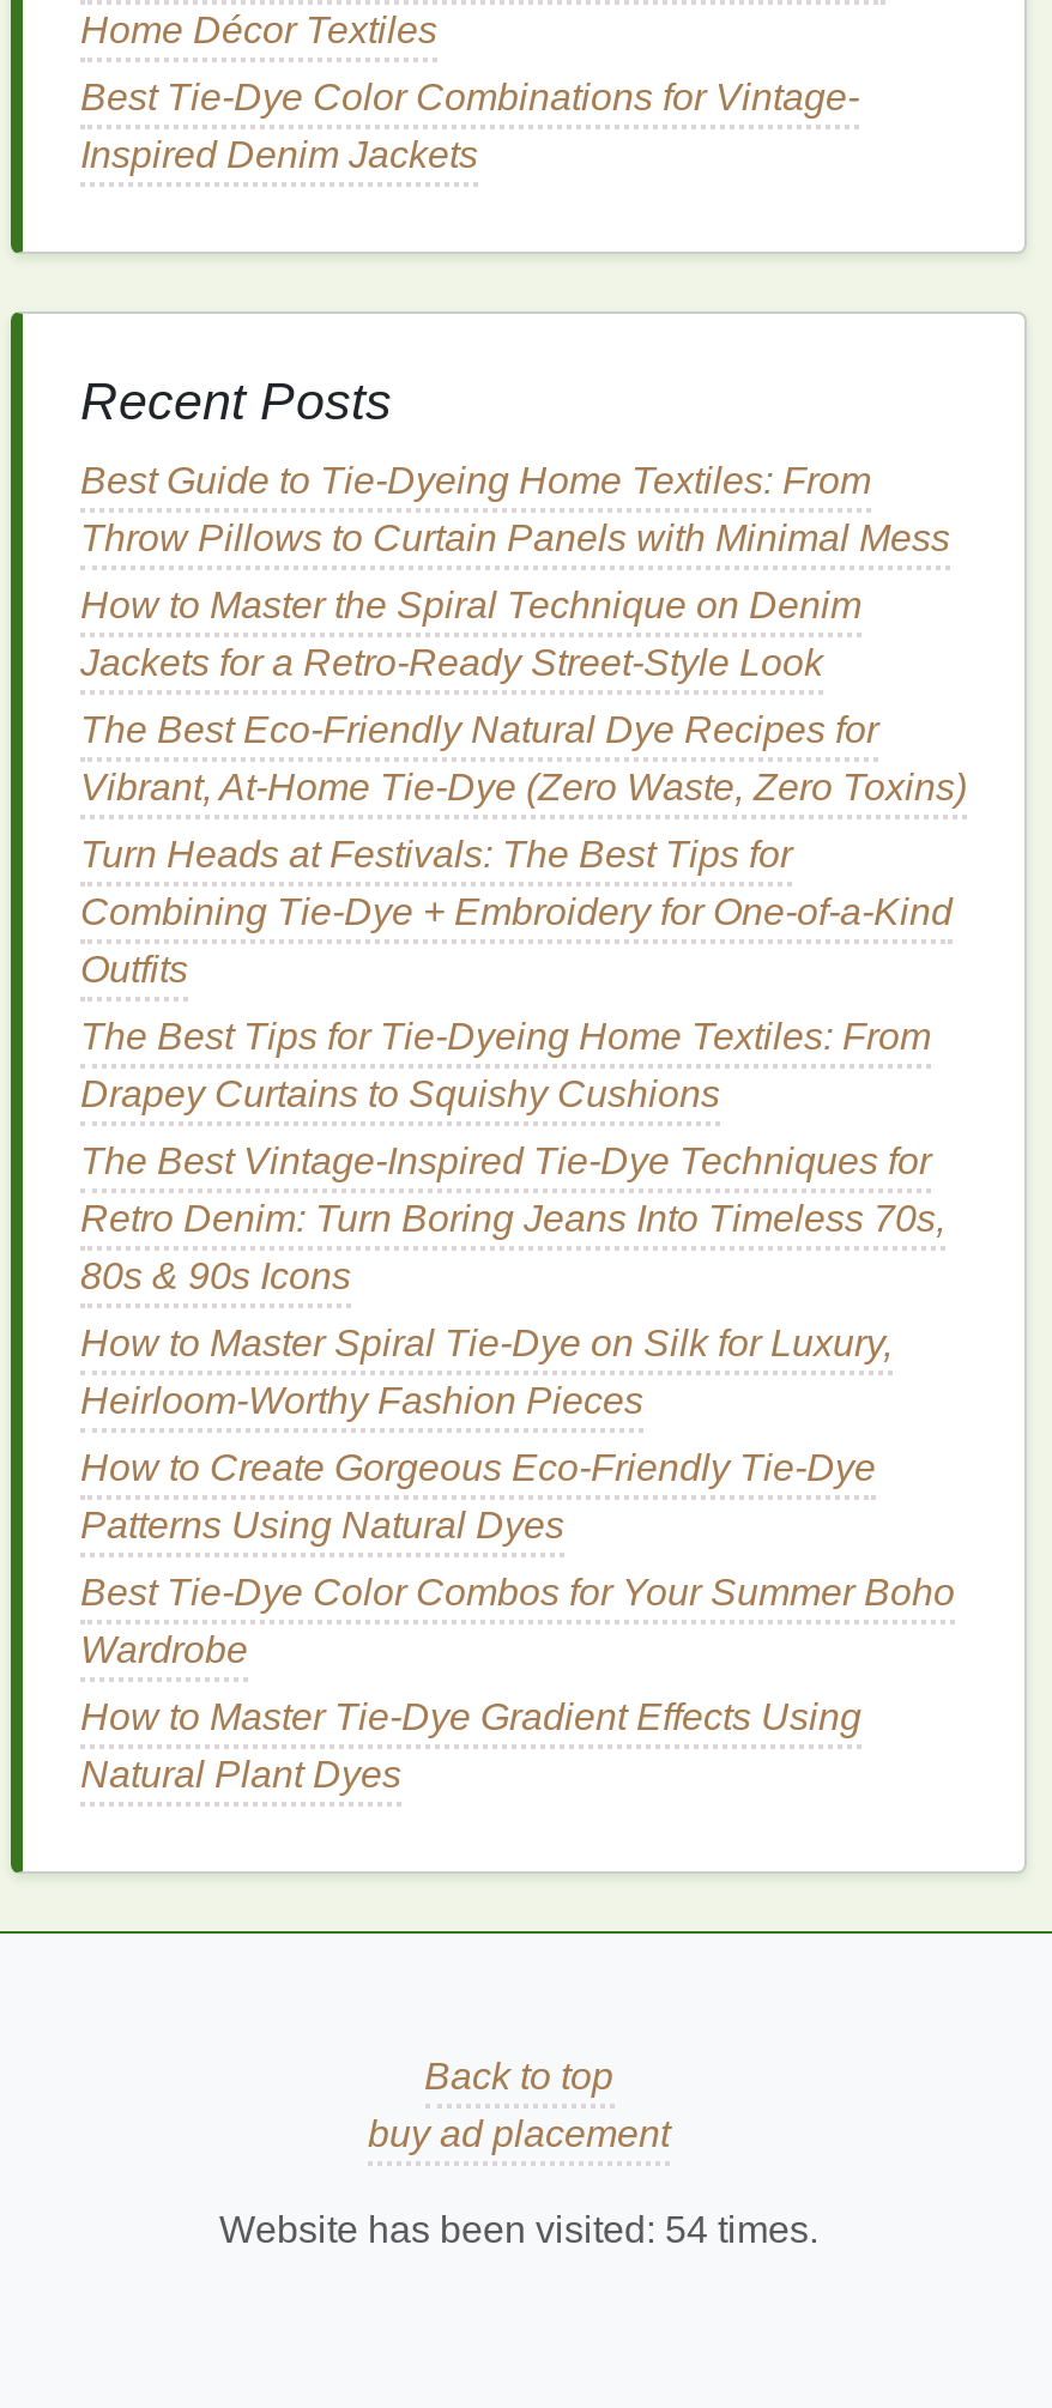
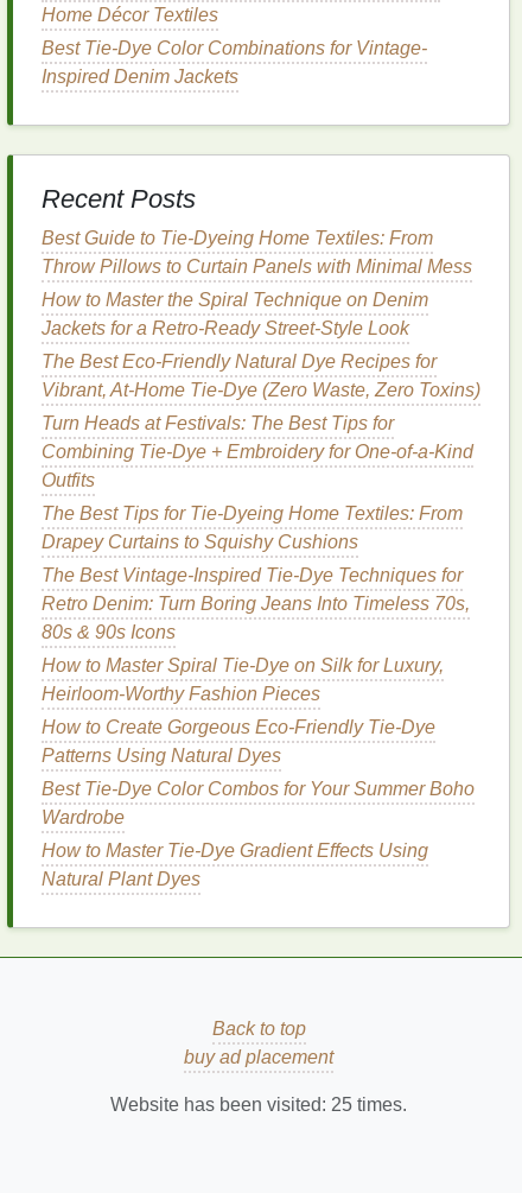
- Website has been visited: 54 times.
+ Website has been visited: 25 times.
